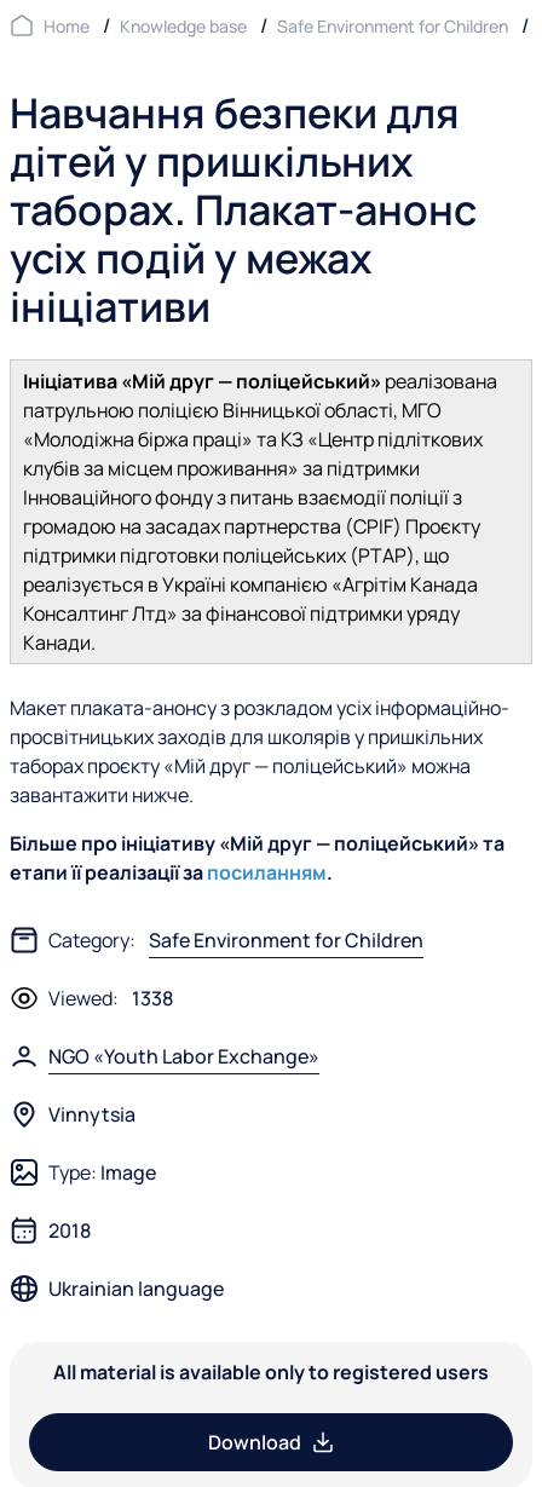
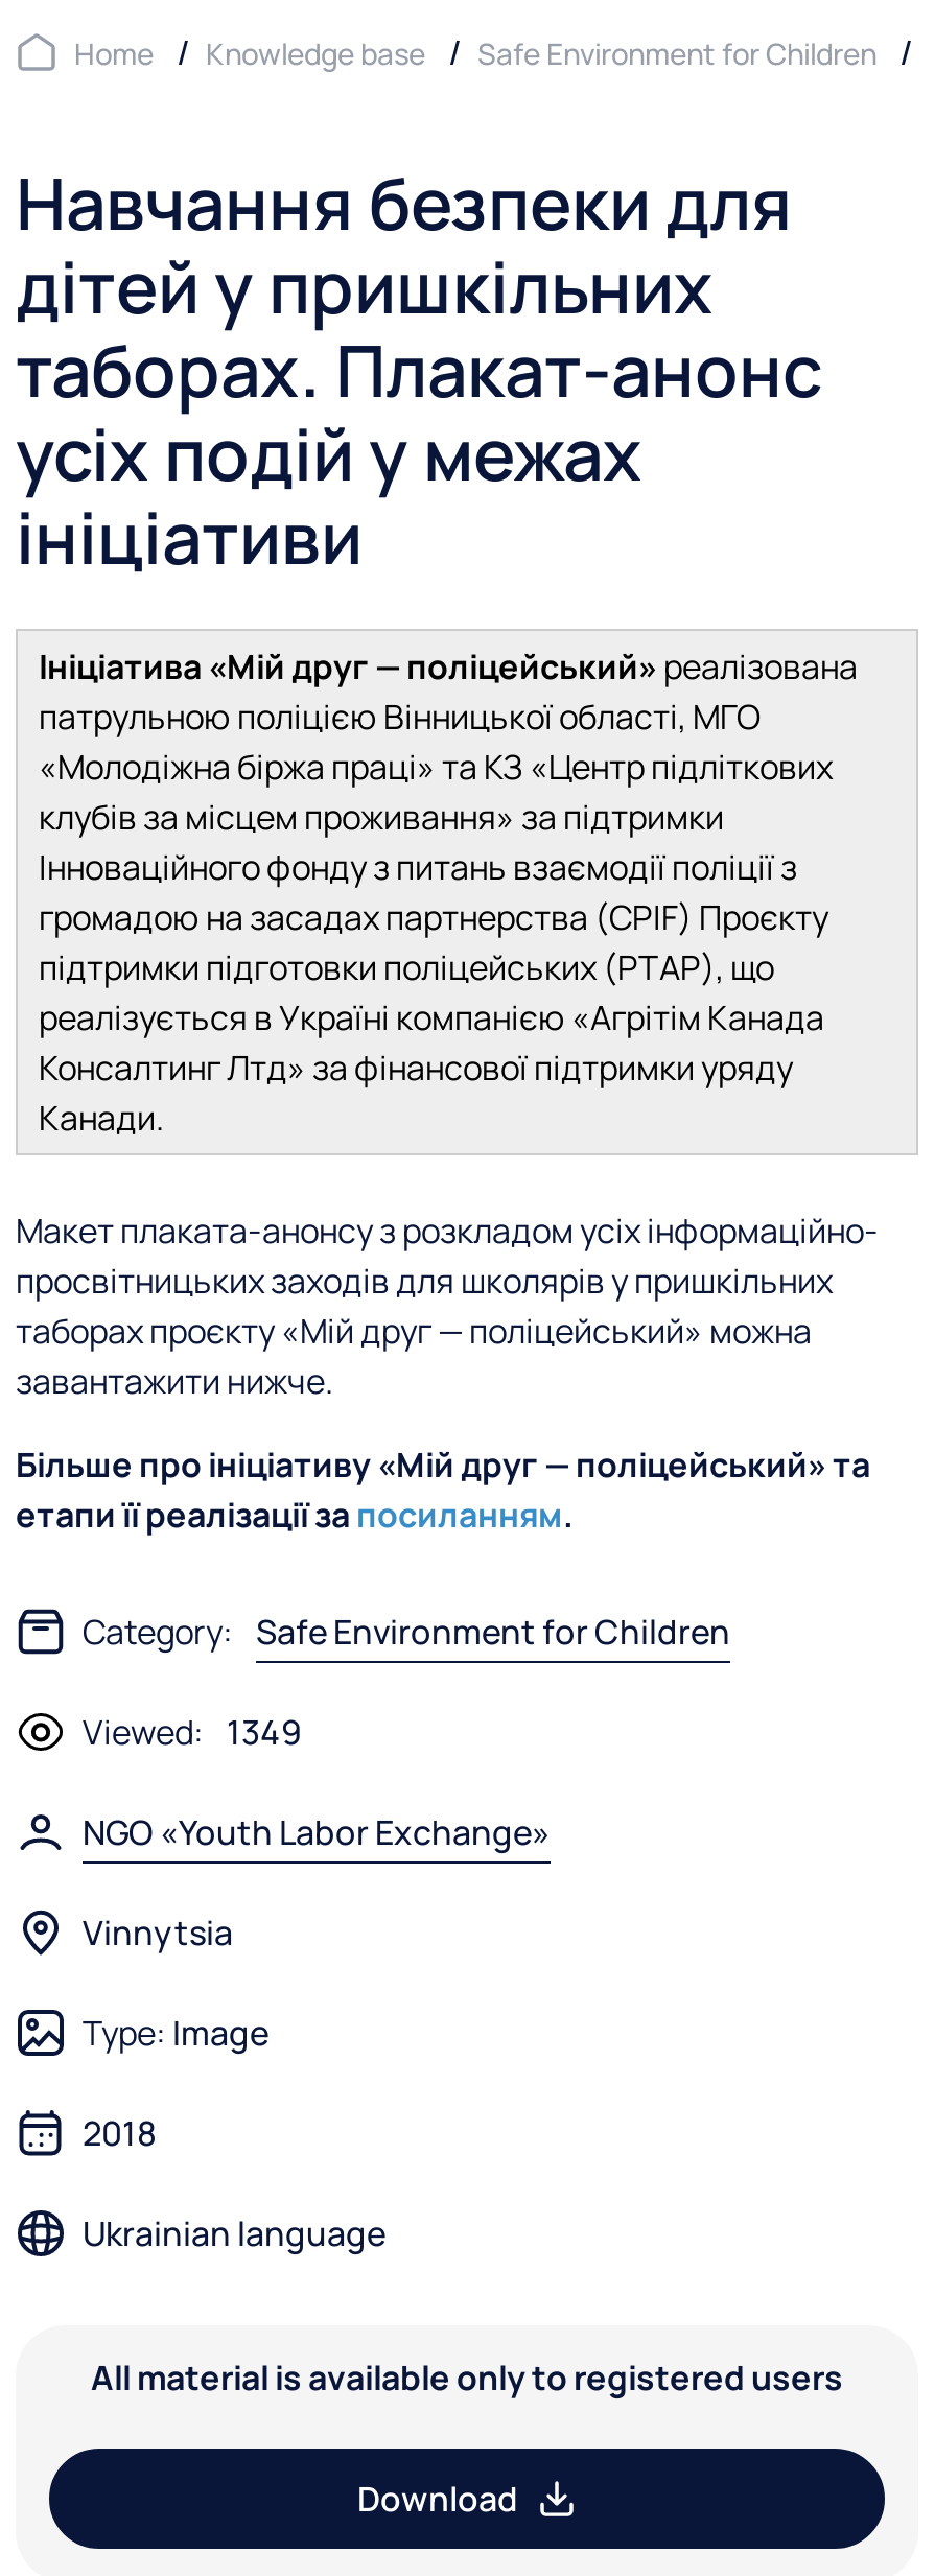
- Viewed: 1338
+ Viewed: 1349
